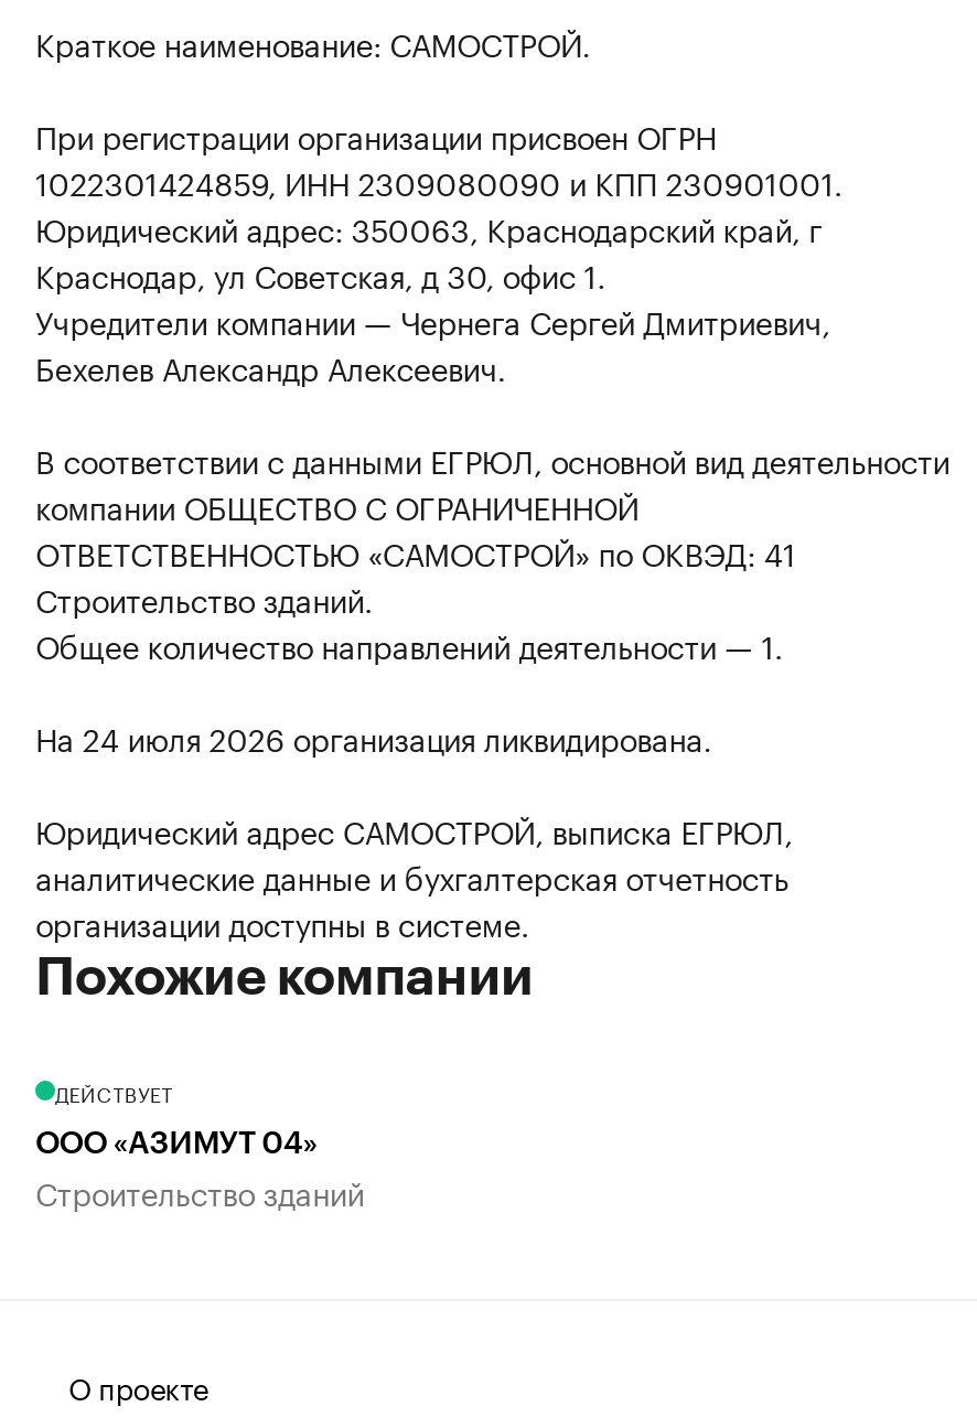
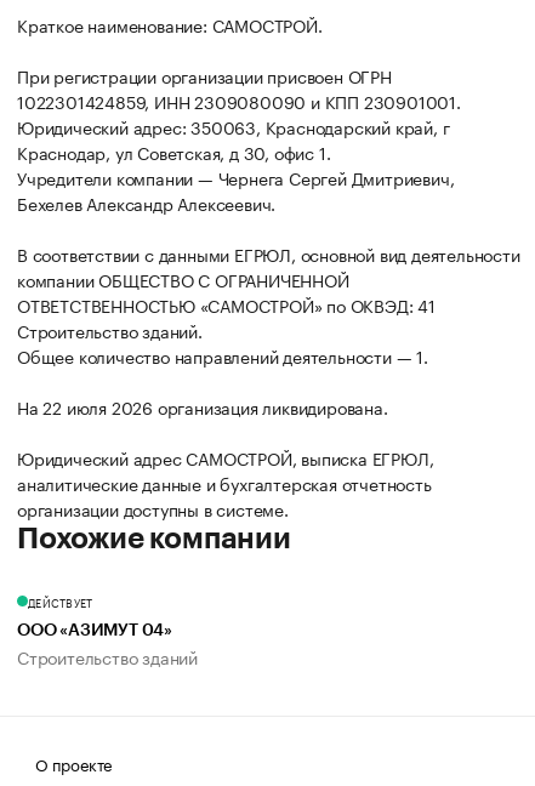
- На 24 июля 2026 организация ликвидирована.
+ На 22 июля 2026 организация ликвидирована.
